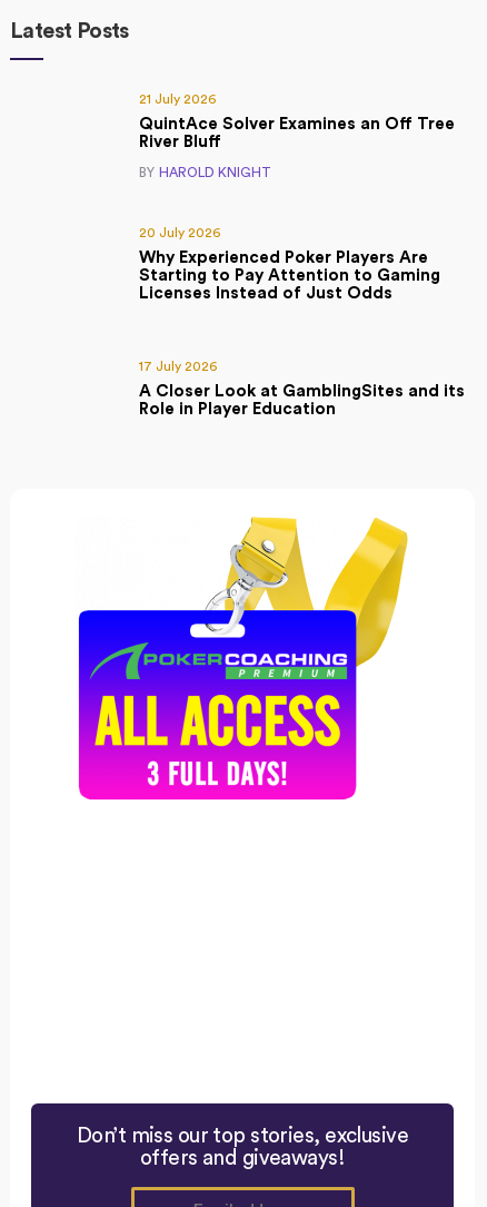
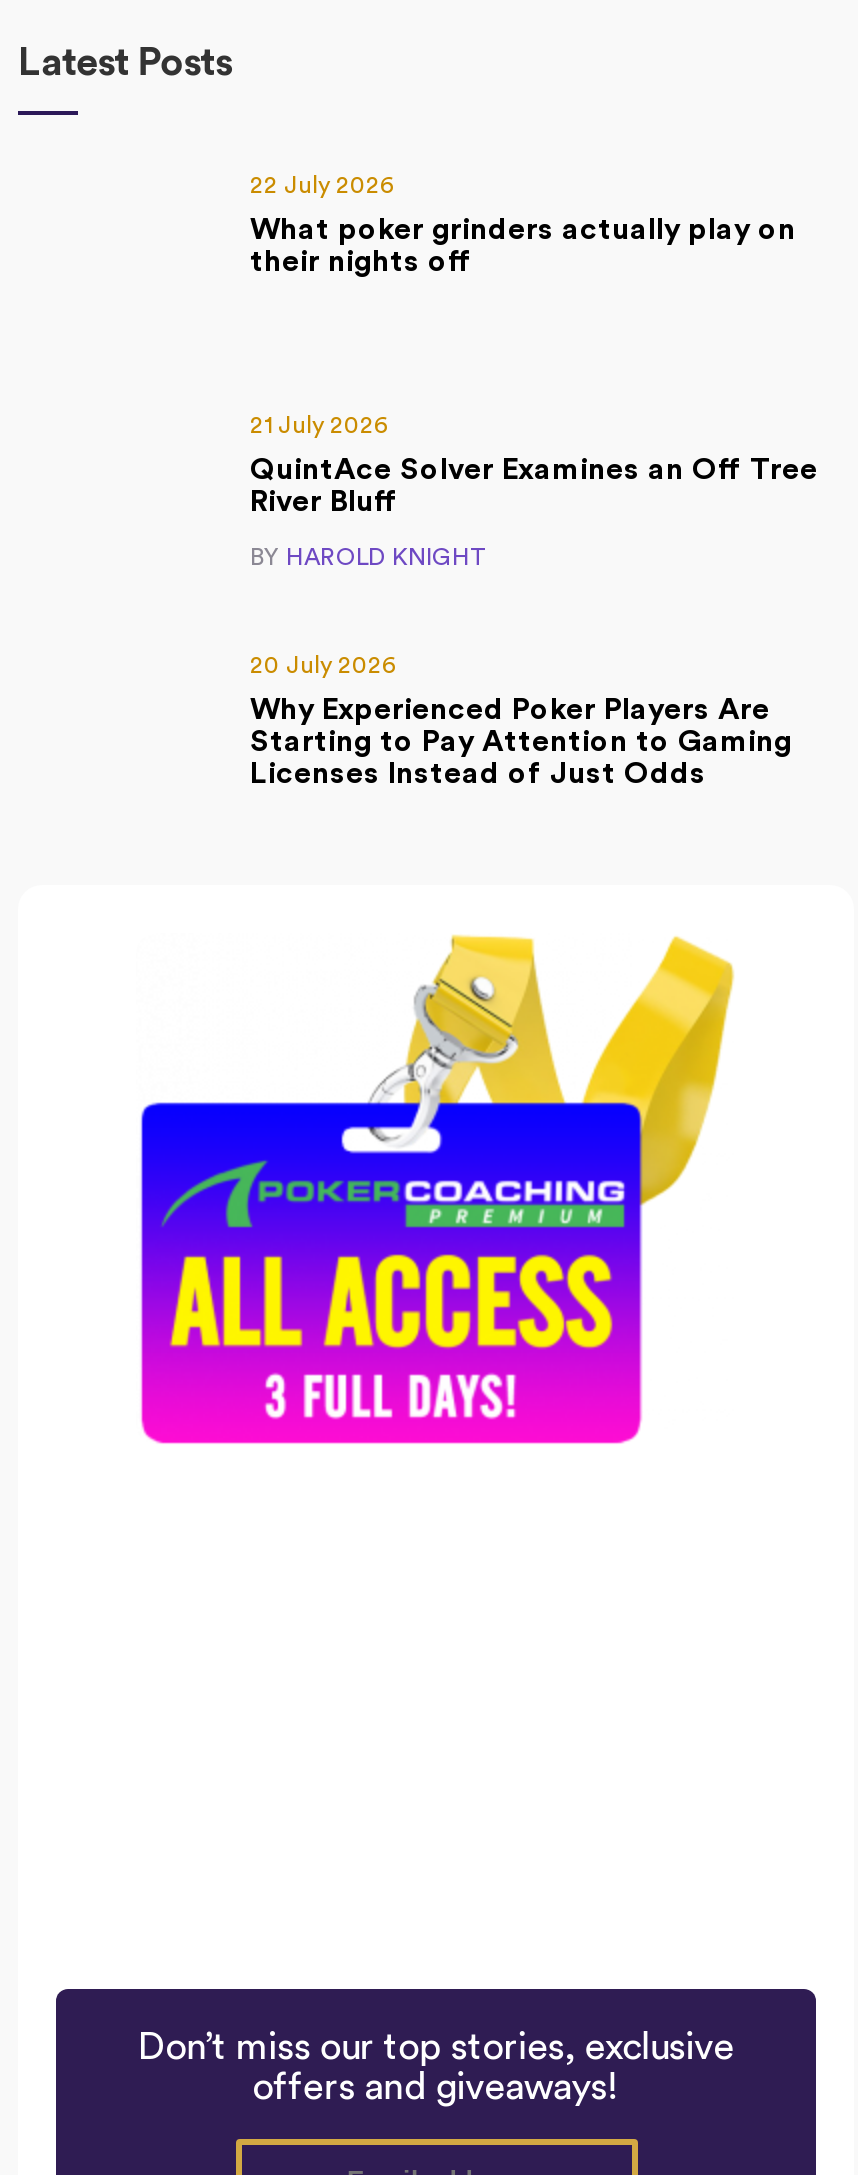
+ 22 July 2026
+ What poker grinders actually play on
+ their nights off

moved down: 21 July 2026 | QuintAce Solver Examines an Off Tree | River Bluff | BY HAROLD KNIGHT | 20 July 2026 | Why Experienced Poker Players Are | Starting to Pay Attention to Gaming | Licenses Instead of Just Odds

- 17 July 2026
- A Closer Look at GamblingSites and its
- Role in Player Education
